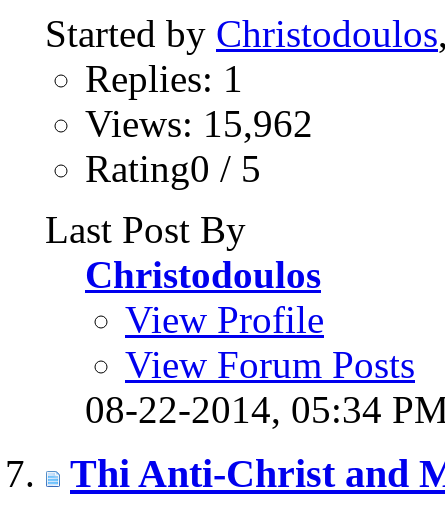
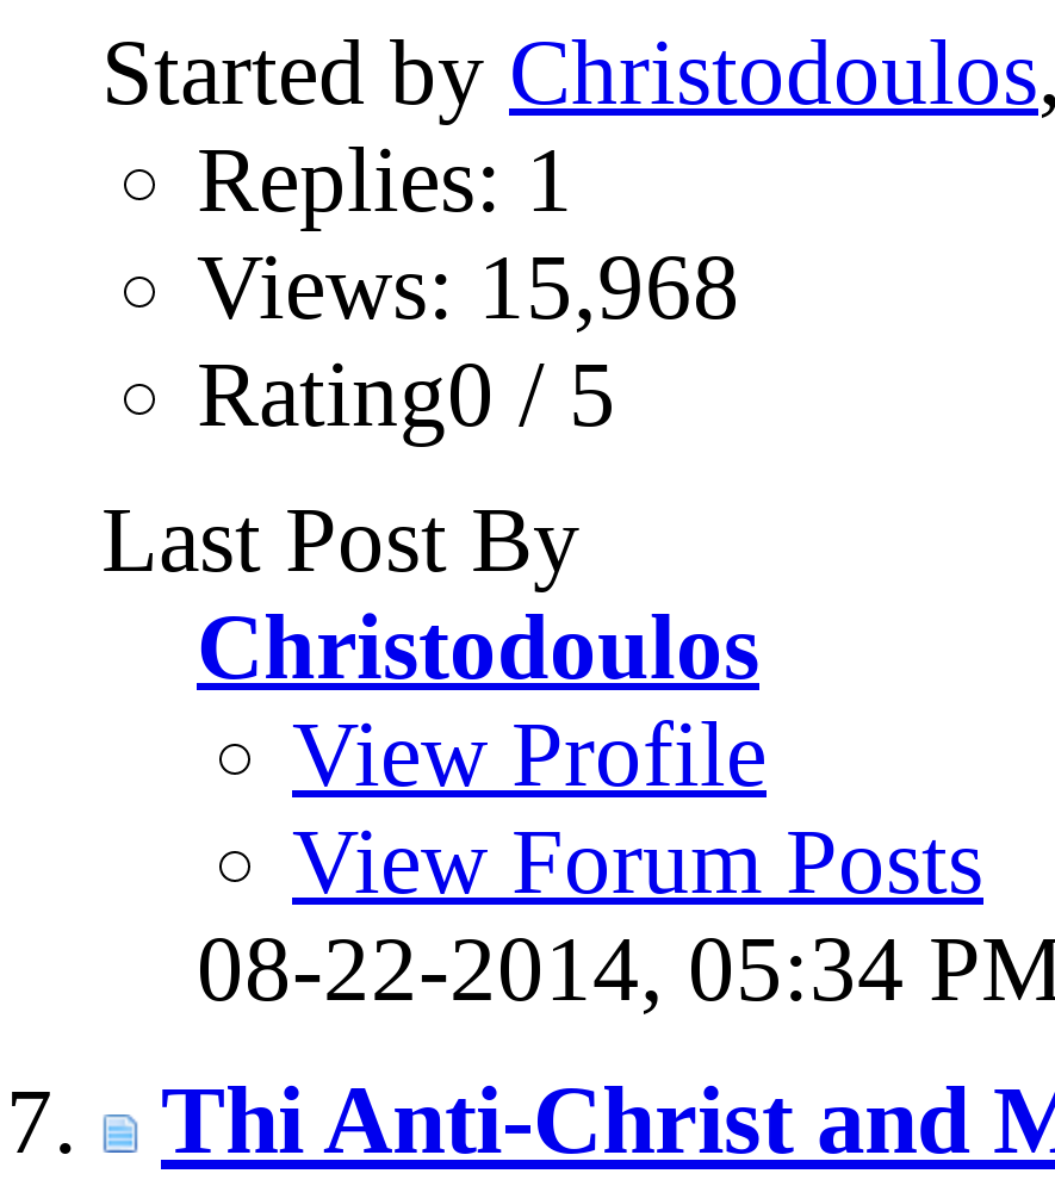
- Views: 15,962
+ Views: 15,968
